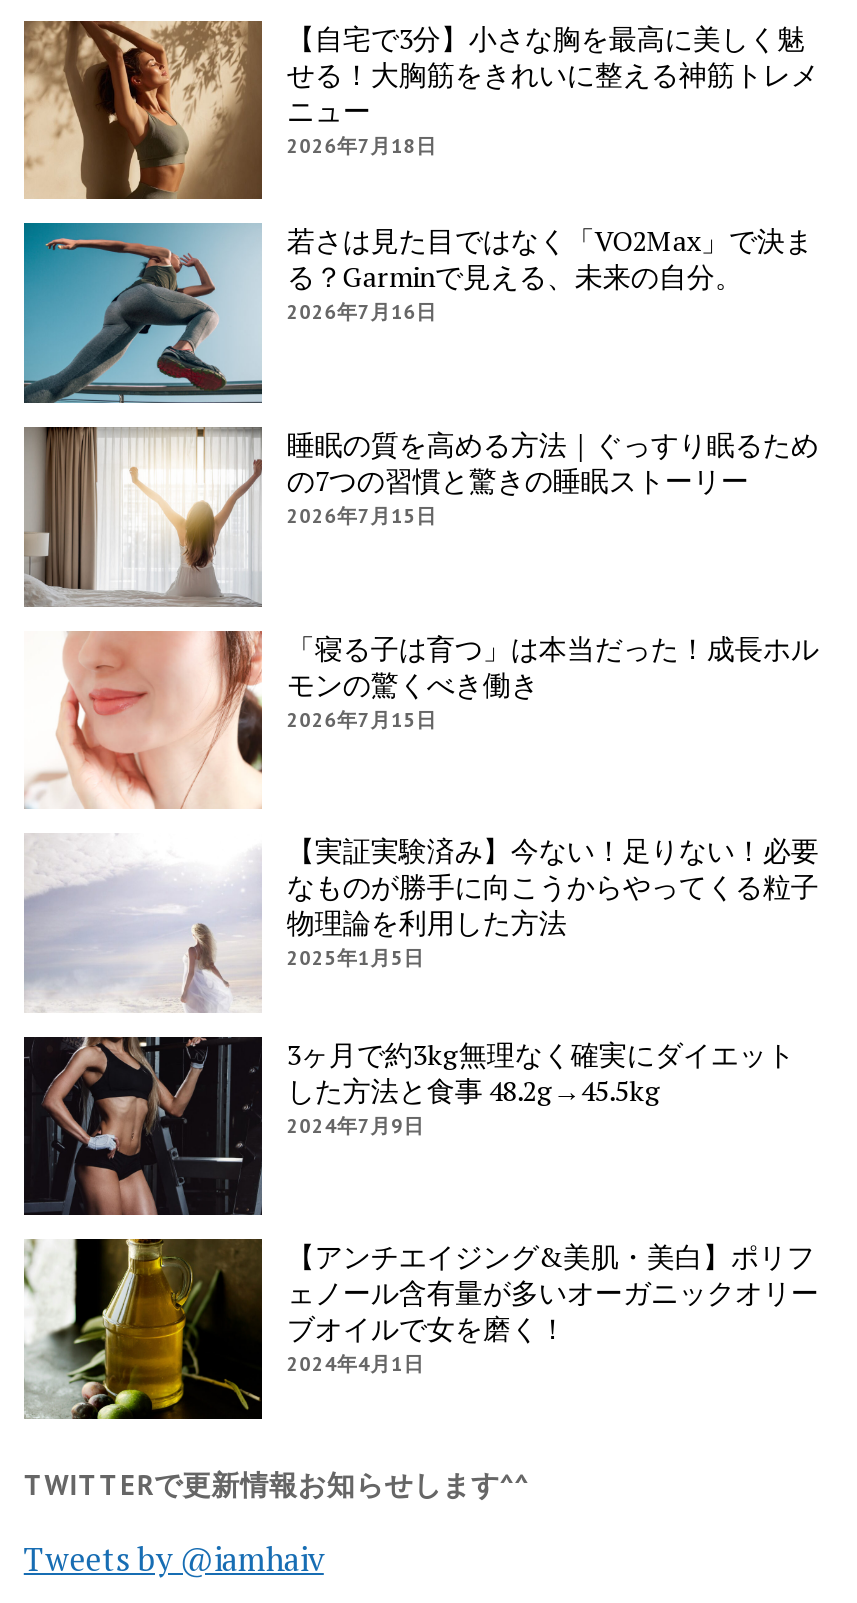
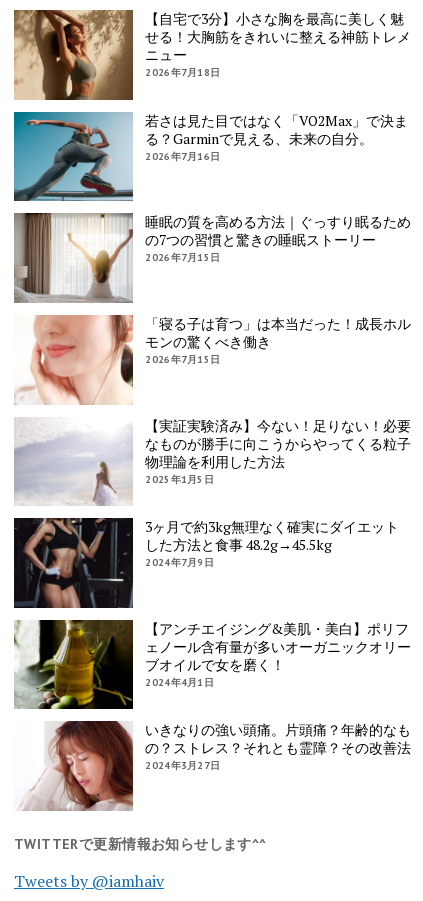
+ [image]
+ いきなりの強い頭痛。片頭痛？年齢的なも
+ の？ストレス？それとも霊障？その改善法
+ 2024年3月27日
